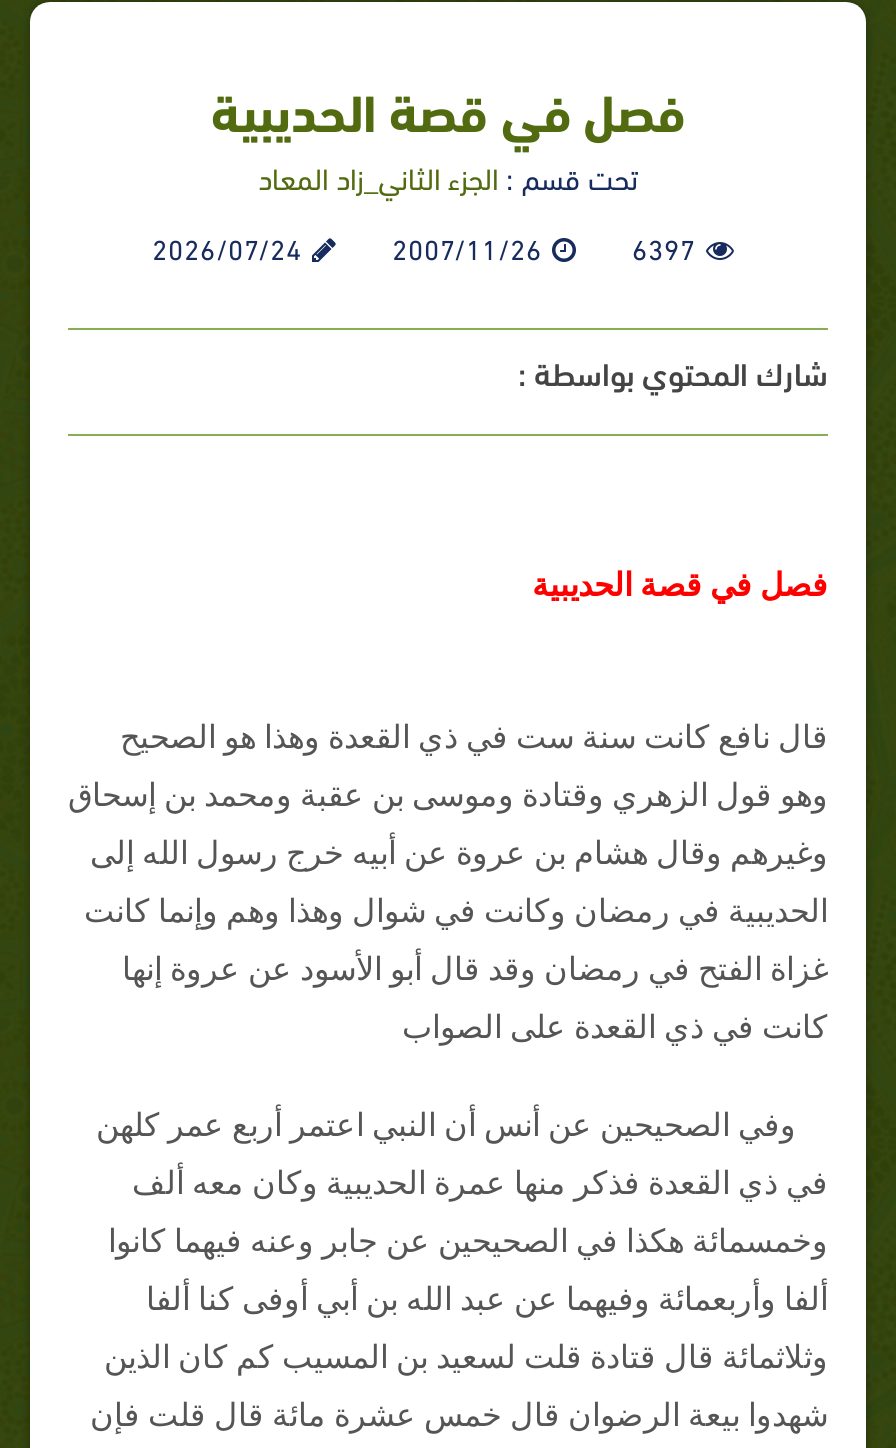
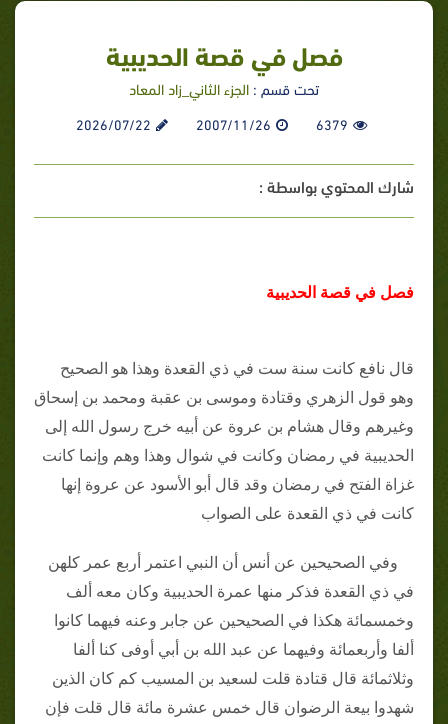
- 2026/07/24
+ 2026/07/22

- 6397
+ 6379
